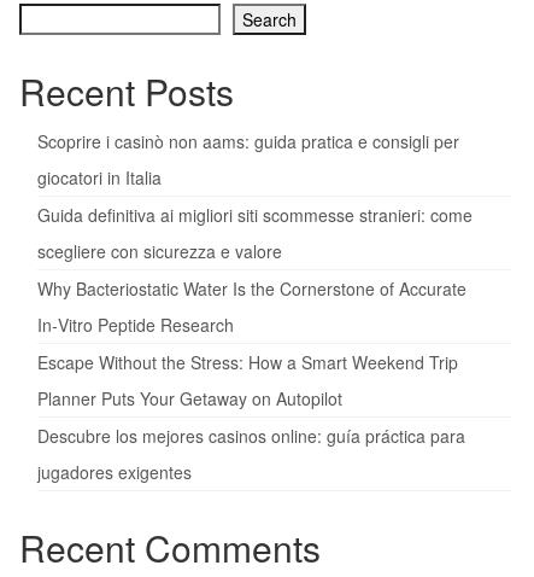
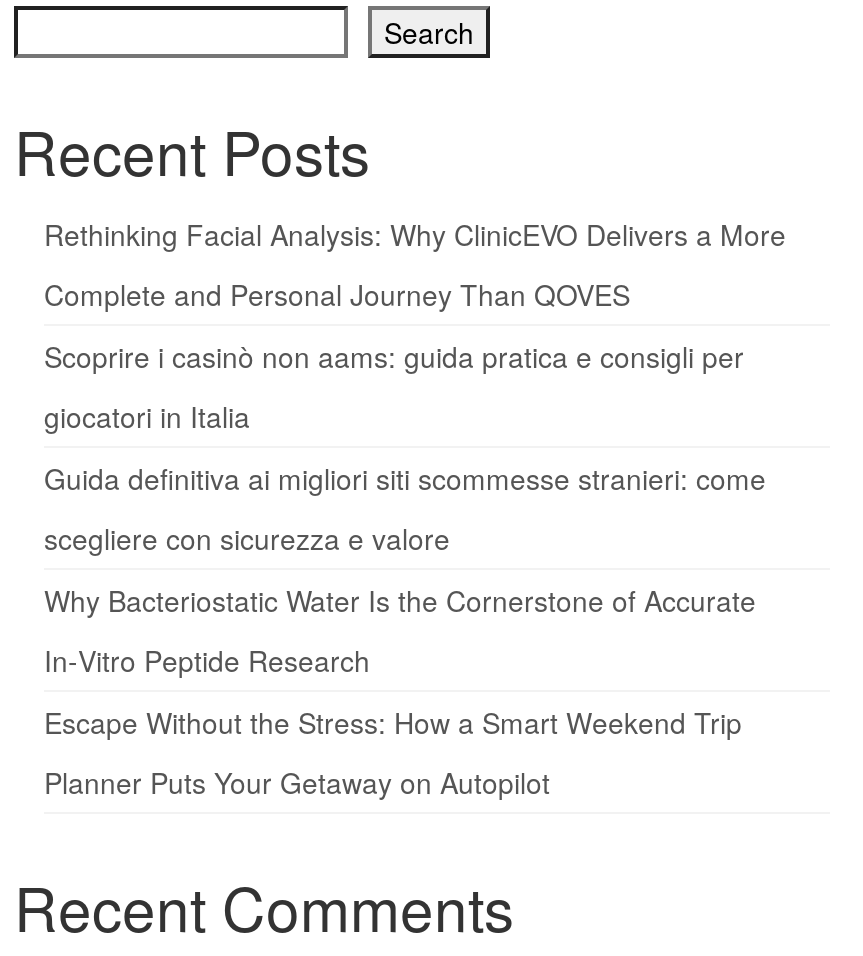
+ Rethinking Facial Analysis: Why ClinicEVO Delivers a More
+ Complete and Personal Journey Than QOVES

moved down: Scoprire i casinò non aams: guida pratica e consigli per | giocatori in Italia | Guida definitiva ai migliori siti scommesse stranieri: come | scegliere con sicurezza e valore | Why Bacteriostatic Water Is the Cornerstone of Accurate | In‑Vitro Peptide Research | Escape Without the Stress: How a Smart Weekend Trip | Planner Puts Your Getaway on Autopilot

- Descubre los mejores casinos online: guía práctica para
- jugadores exigentes
